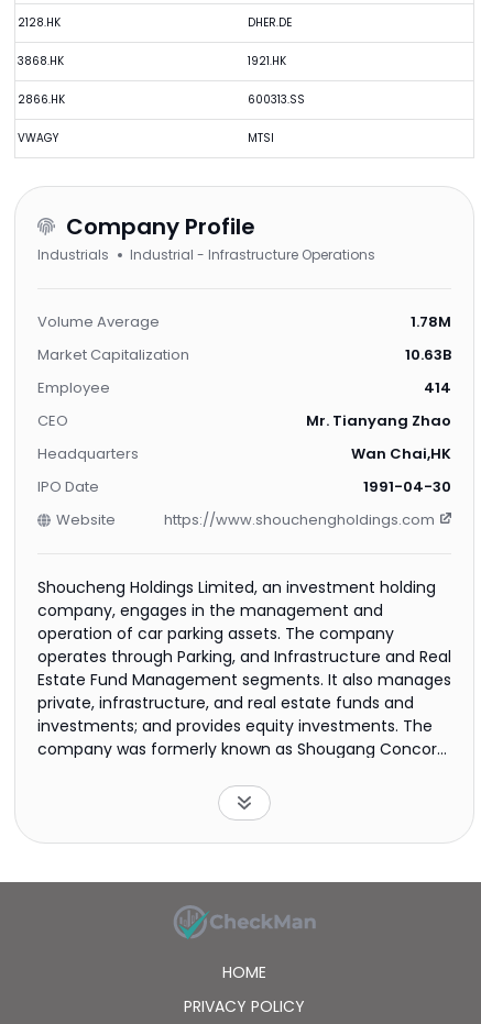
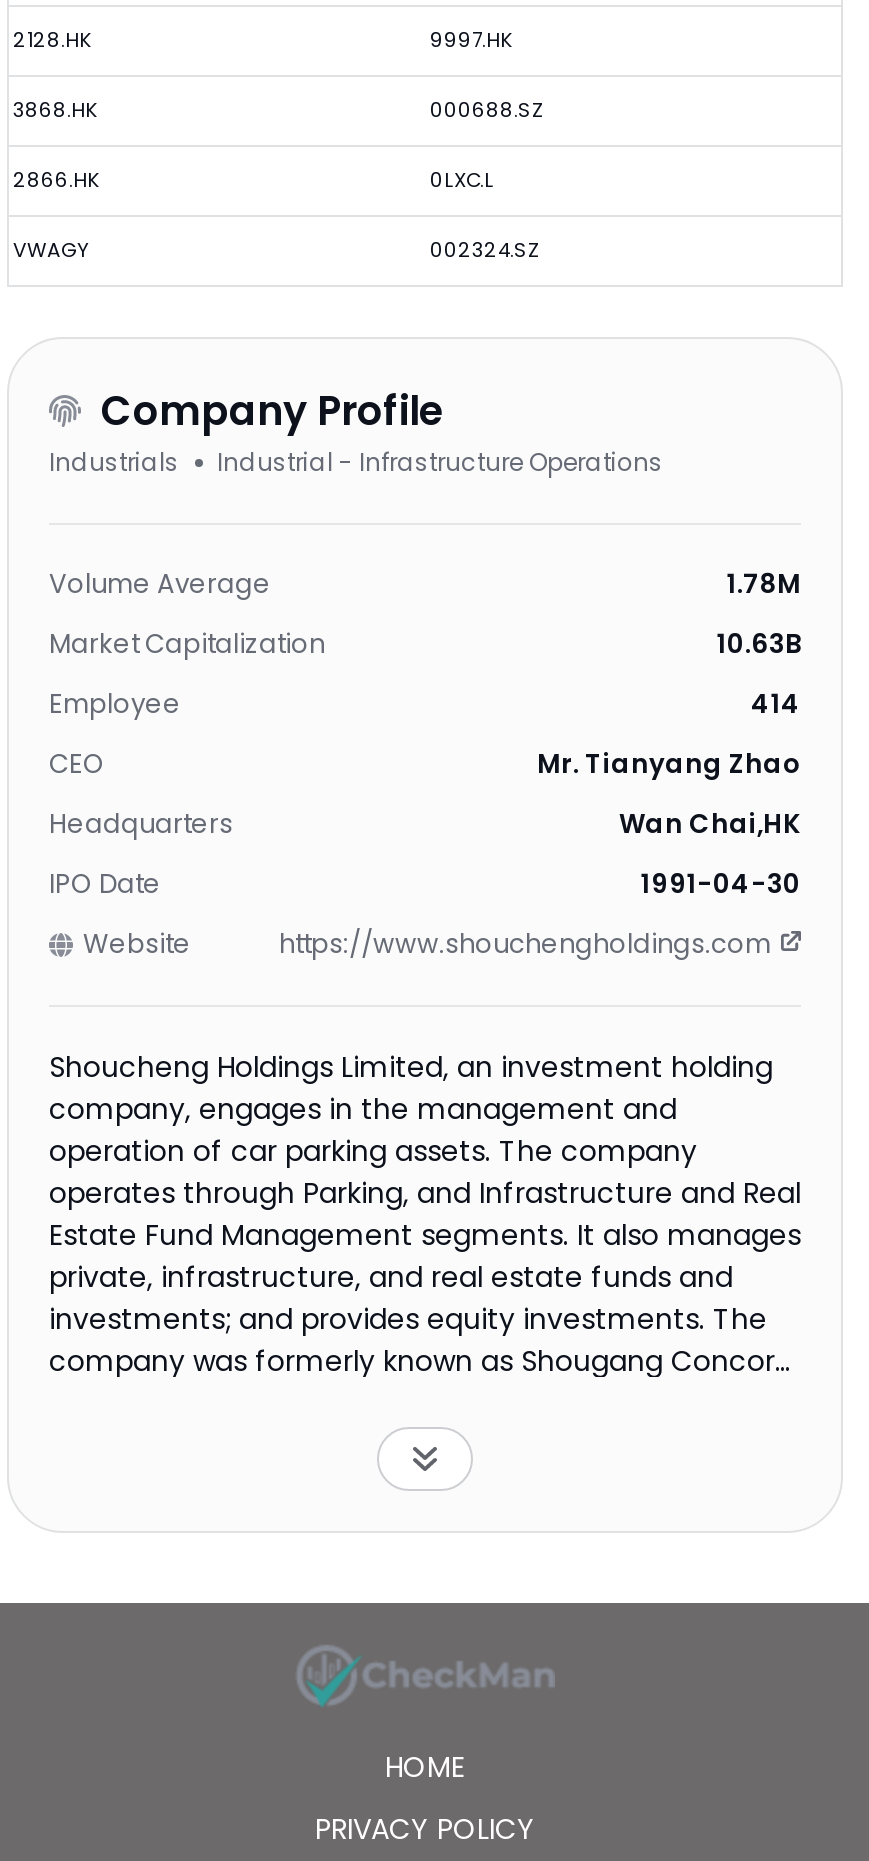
- DHER.DE
+ 9997.HK

- 1921.HK
+ 000688.SZ

- 600313.SS
+ 0LXC.L

- MTSI
+ 002324.SZ
